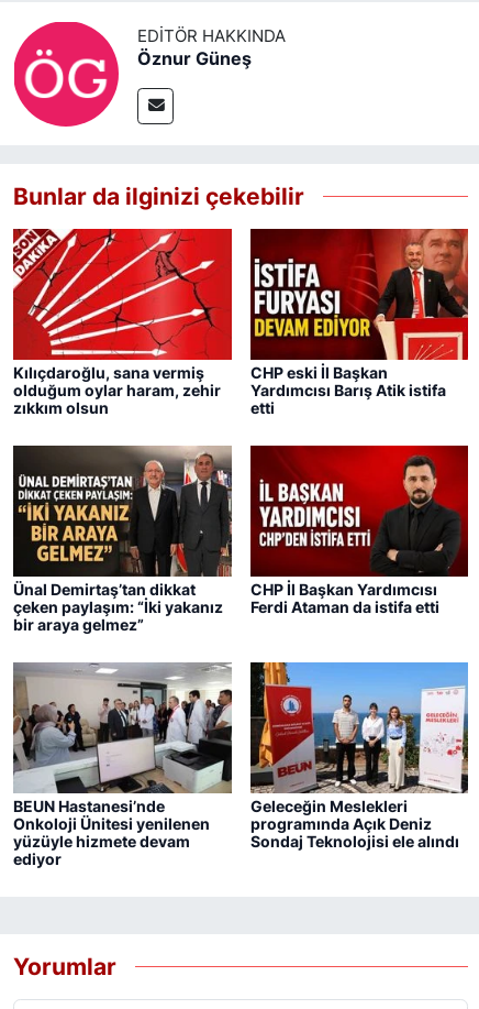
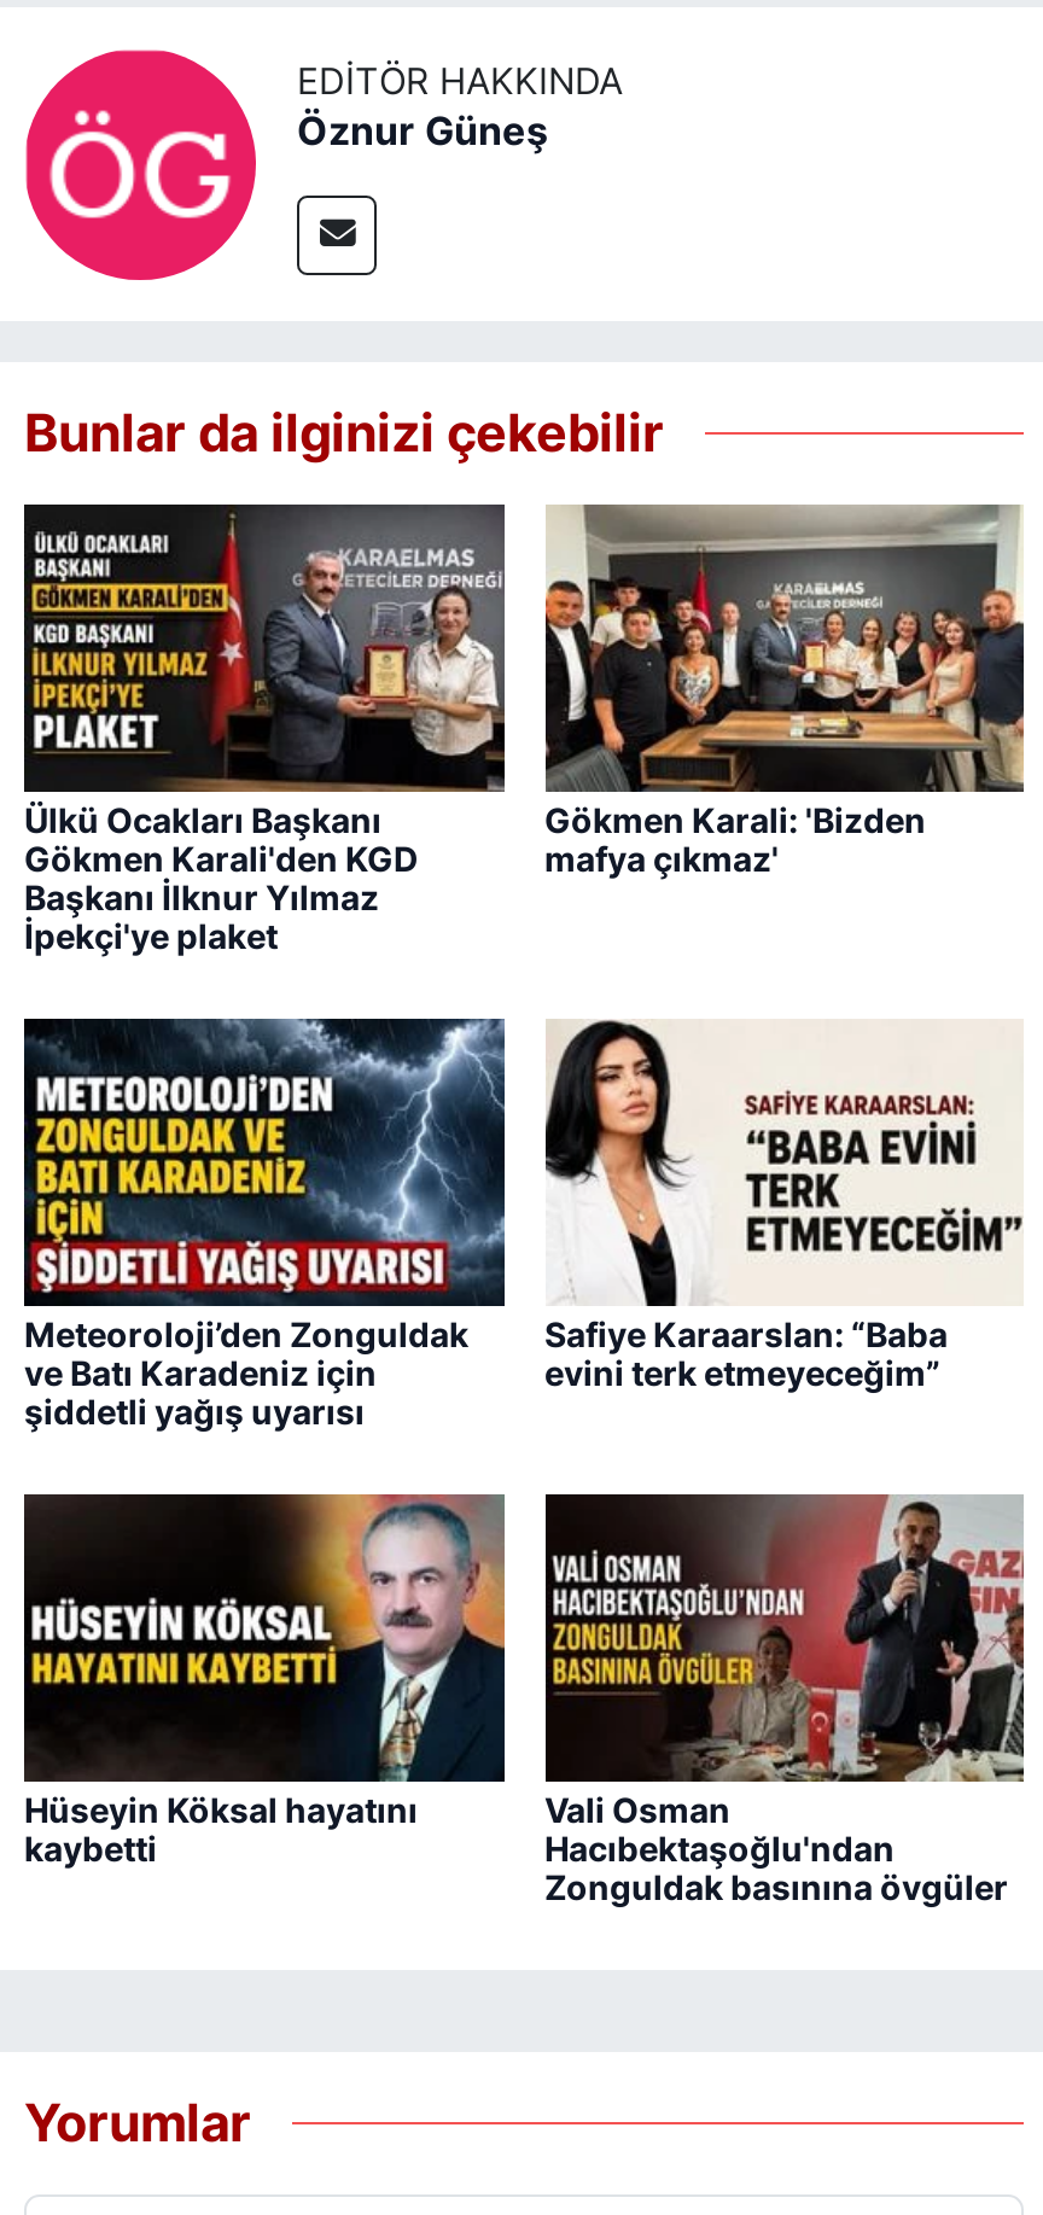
- [image]
- Kılıçdaroğlu, sana vermiş
- olduğum oylar haram, zehir
- zıkkım olsun
+ [image]
+ Ülkü Ocakları Başkanı
+ Gökmen Karali'den KGD
+ Başkanı İlknur Yılmaz
+ İpekçi'ye plaket

- [image]
- CHP eski İl Başkan
- Yardımcısı Barış Atik istifa
- etti
+ [image]
+ Gökmen Karali: 'Bizden
+ mafya çıkmaz'

- [image]
- Ünal Demirtaş’tan dikkat
- çeken paylaşım: “İki yakanız
- bir araya gelmez”
+ [image]
+ Meteoroloji’den Zonguldak
+ ve Batı Karadeniz için
+ şiddetli yağış uyarısı

- [image]
- CHP İl Başkan Yardımcısı
- Ferdi Ataman da istifa etti
+ [image]
+ Safiye Karaarslan: “Baba
+ evini terk etmeyeceğim”

- [image]
- BEUN Hastanesi’nde
- Onkoloji Ünitesi yenilenen
- yüzüyle hizmete devam
- ediyor
+ [image]
+ Hüseyin Köksal hayatını
+ kaybetti

- [image]
- Geleceğin Meslekleri
- programında Açık Deniz
- Sondaj Teknolojisi ele alındı
+ [image]
+ Vali Osman
+ Hacıbektaşoğlu'ndan
+ Zonguldak basınına övgüler
